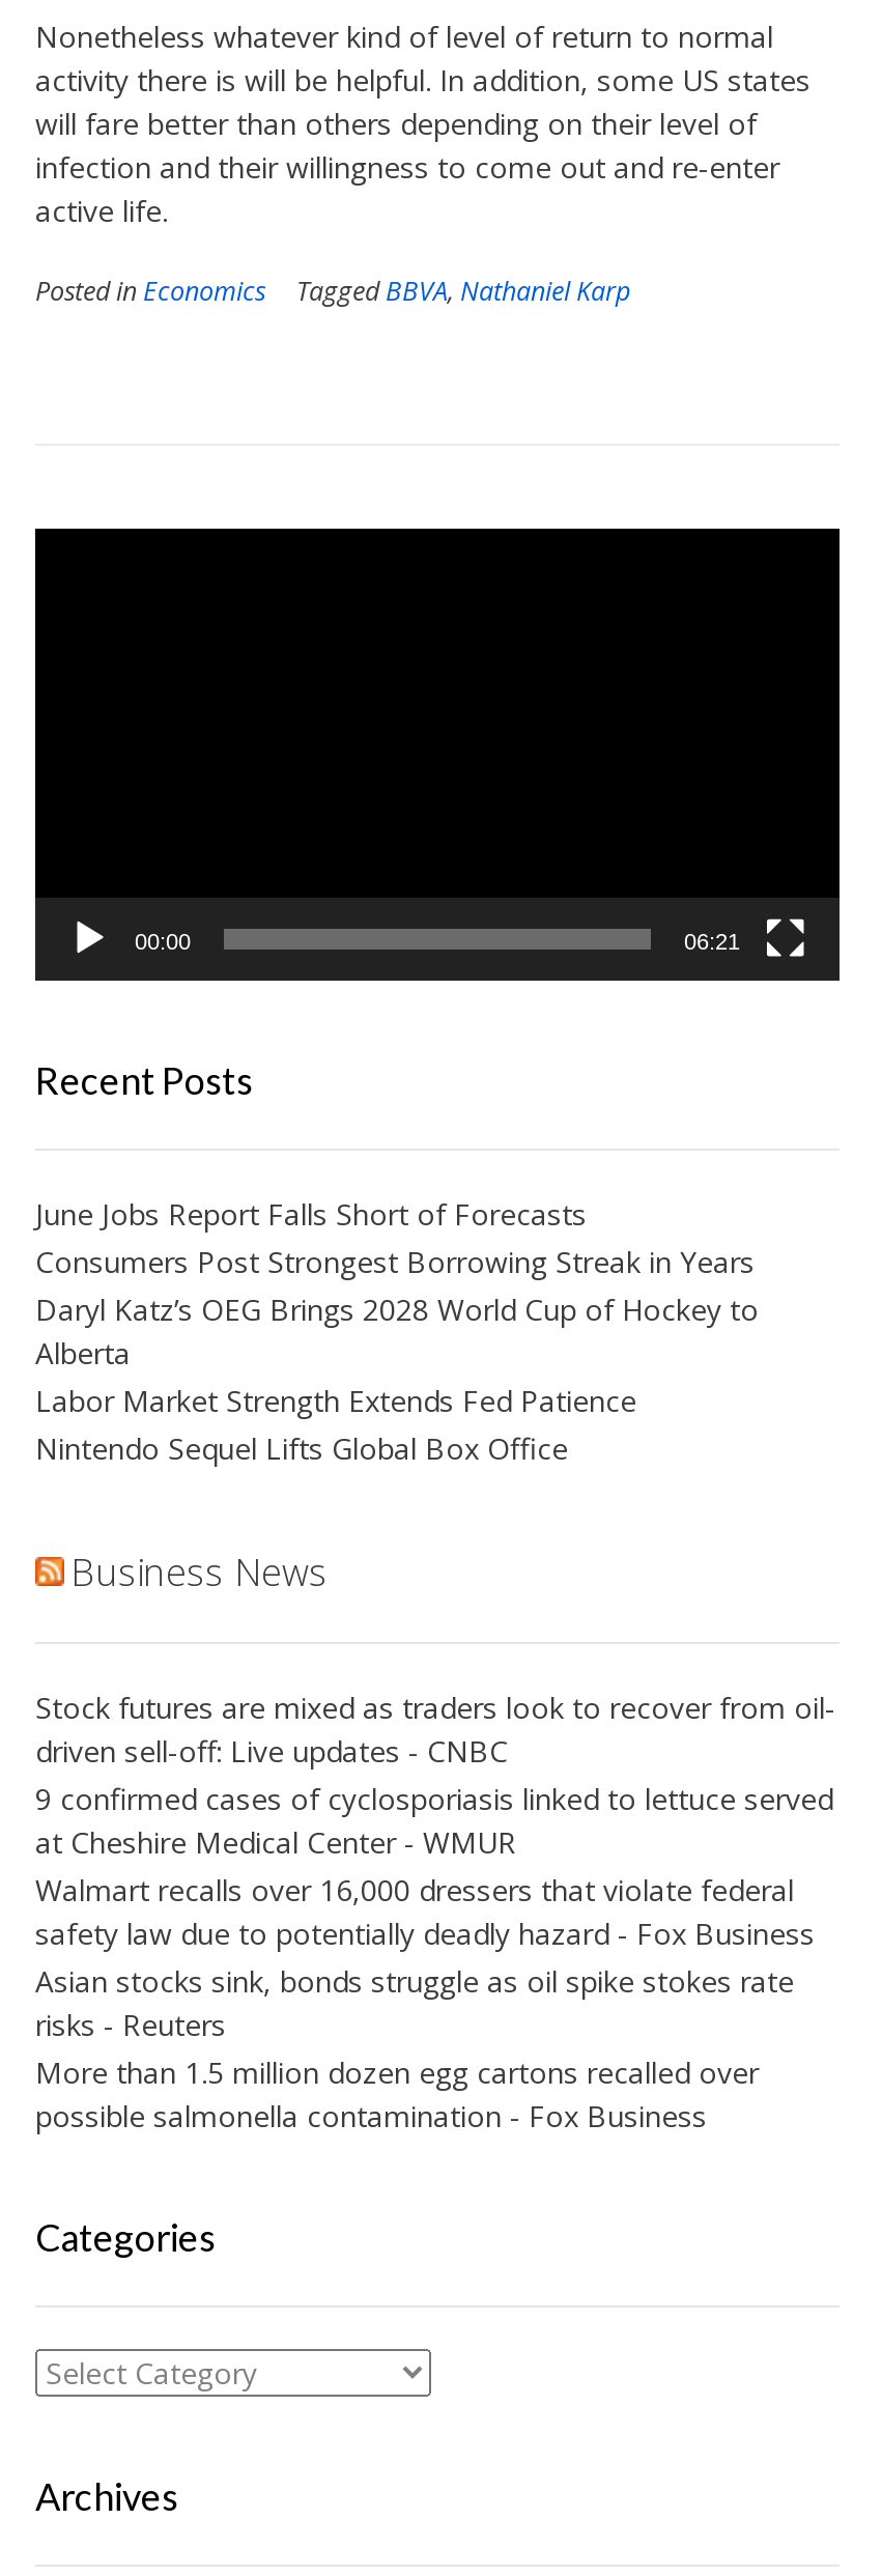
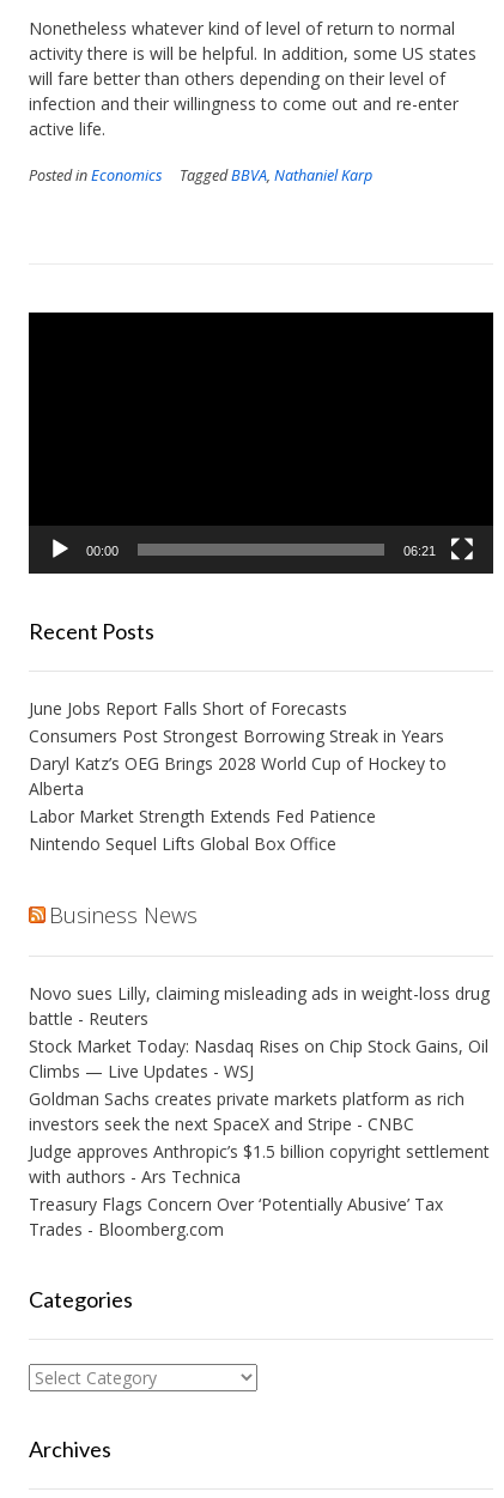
- Stock futures are mixed as traders look to recover from oil-
- driven sell-off: Live updates - CNBC
- 9 confirmed cases of cyclosporiasis linked to lettuce served
- at Cheshire Medical Center - WMUR
- Walmart recalls over 16,000 dressers that violate federal
- safety law due to potentially deadly hazard - Fox Business
- Asian stocks sink, bonds struggle as oil spike stokes rate
- risks - Reuters
- More than 1.5 million dozen egg cartons recalled over
- possible salmonella contamination - Fox Business
+ Novo sues Lilly, claiming misleading ads in weight-loss drug
+ battle - Reuters
+ Stock Market Today: Nasdaq Rises on Chip Stock Gains, Oil
+ Climbs — Live Updates - WSJ
+ Goldman Sachs creates private markets platform as rich
+ investors seek the next SpaceX and Stripe - CNBC
+ Judge approves Anthropic’s $1.5 billion copyright settlement
+ with authors - Ars Technica
+ Treasury Flags Concern Over ‘Potentially Abusive’ Tax
+ Trades - Bloomberg.com
